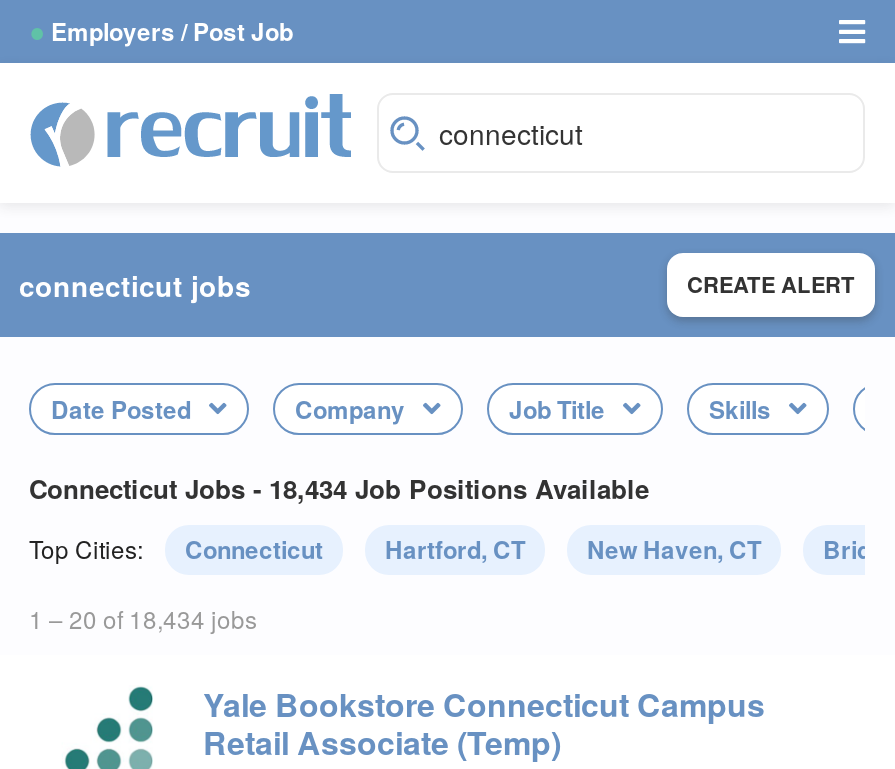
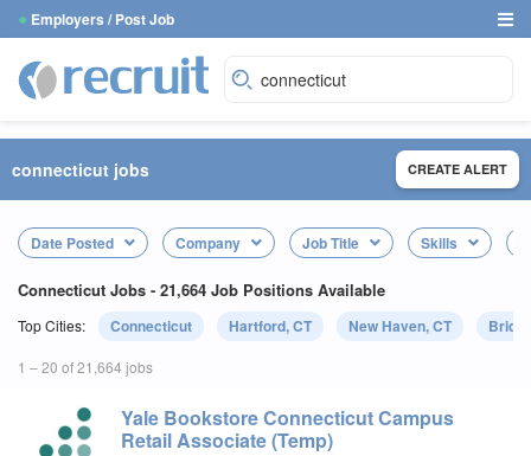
- Connecticut Jobs - 18,434 Job Positions Available
+ Connecticut Jobs - 21,664 Job Positions Available

- 1 – 20 of 18,434 jobs
+ 1 – 20 of 21,664 jobs
